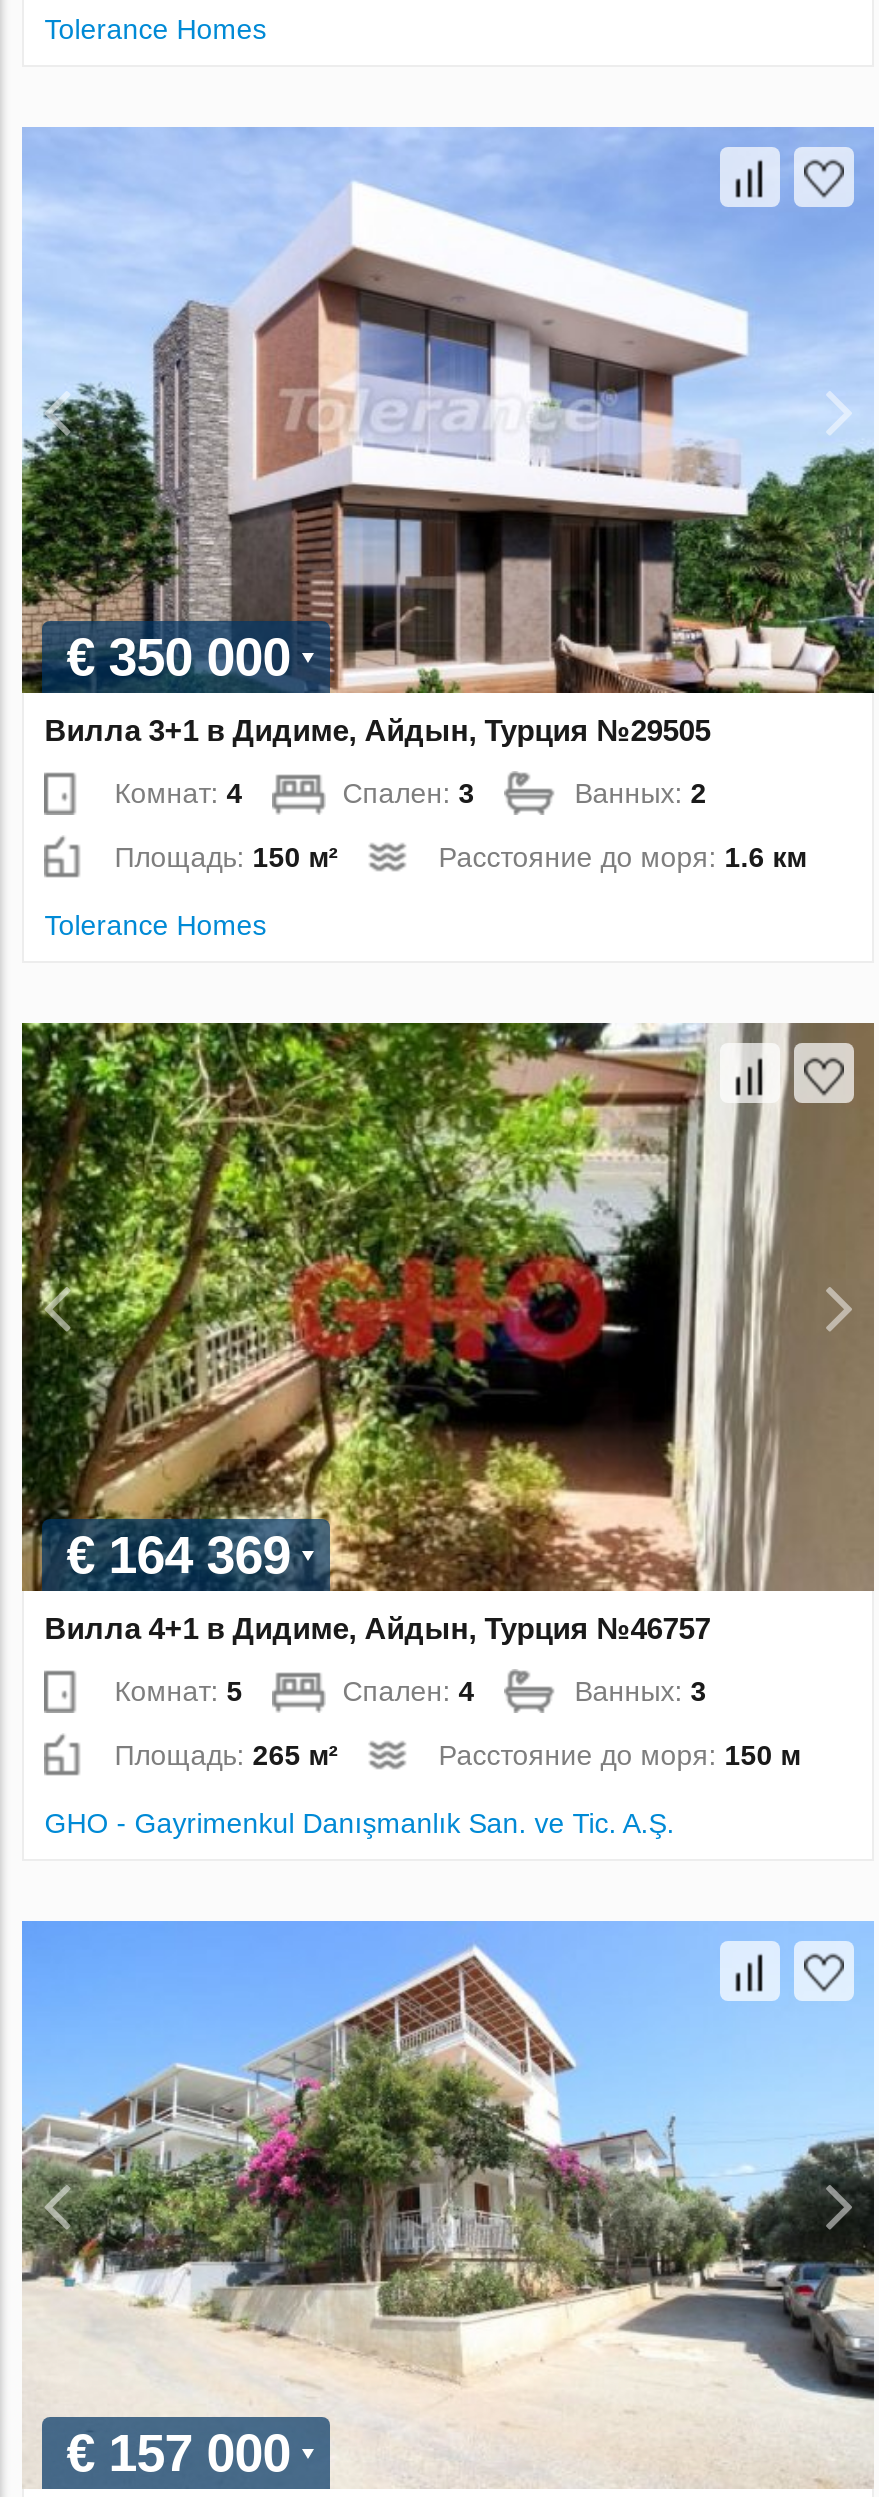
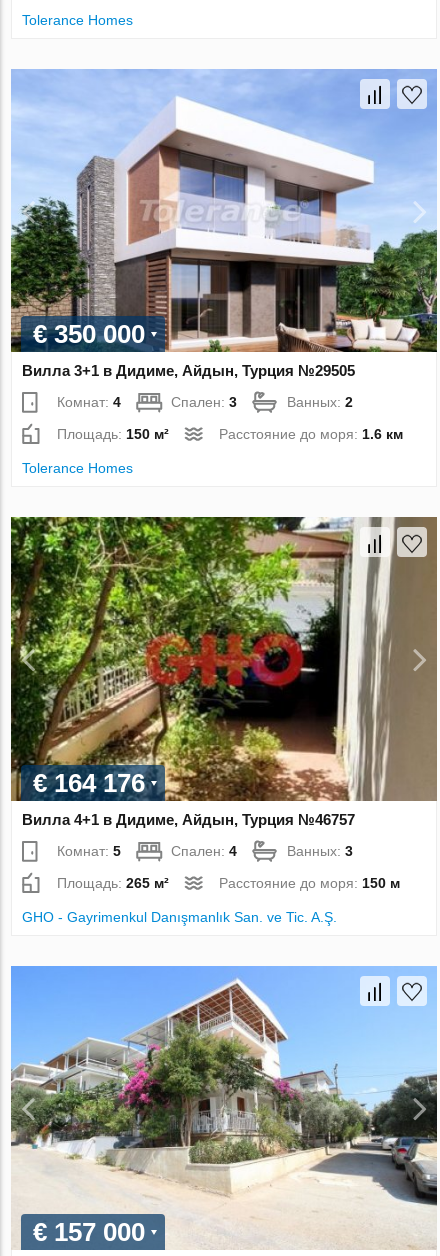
- € 164 369
+ € 164 176
